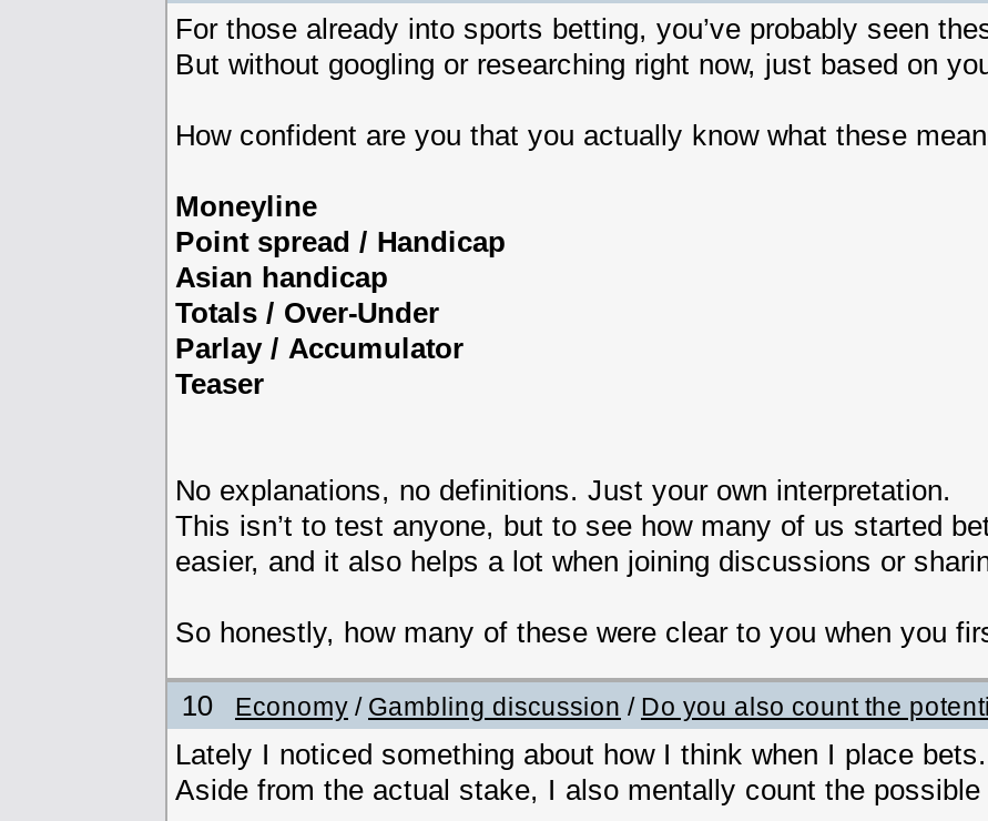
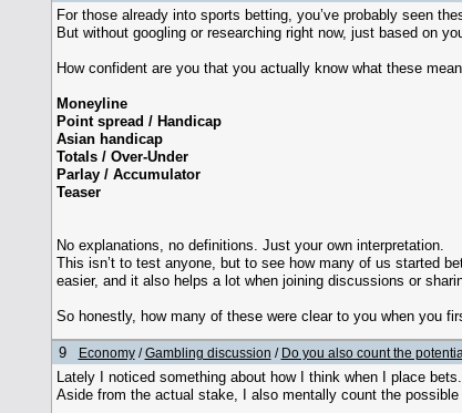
- 10
+ 9
